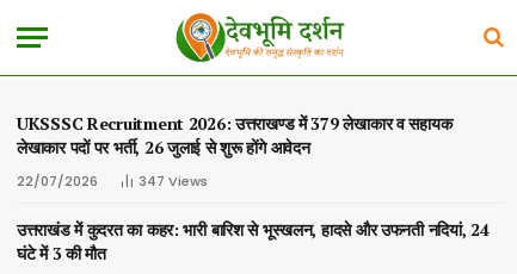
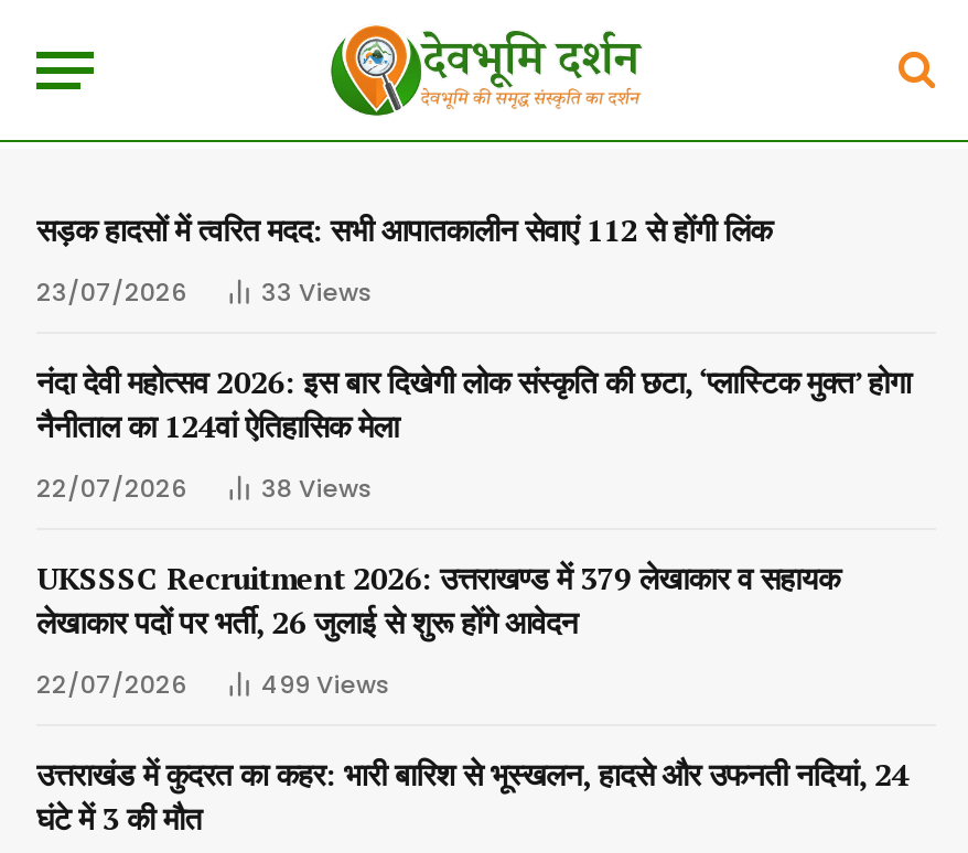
+ सड़क हादसों में त्वरित मदद: सभी आपातकालीन सेवाएं 112 से होंगी लिंक
+ 23/07/2026
+ 33 Views
+ नंदा देवी महोत्सव 2026: इस बार दिखेगी लोक संस्कृति की छटा, ‘प्लास्टिक मुक्त’ होगा
+ नैनीताल का 124वां ऐतिहासिक मेला
+ 22/07/2026
+ 38 Views

- 347 Views
+ 499 Views
